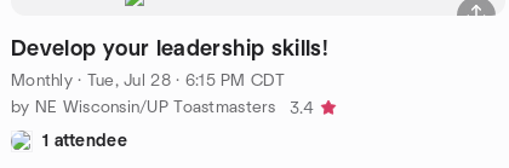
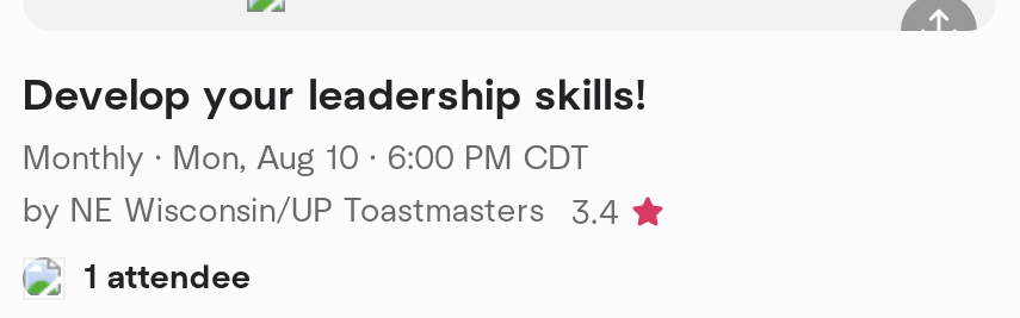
- Monthly · Tue, Jul 28 · 6:15 PM CDT
+ Monthly · Mon, Aug 10 · 6:00 PM CDT
